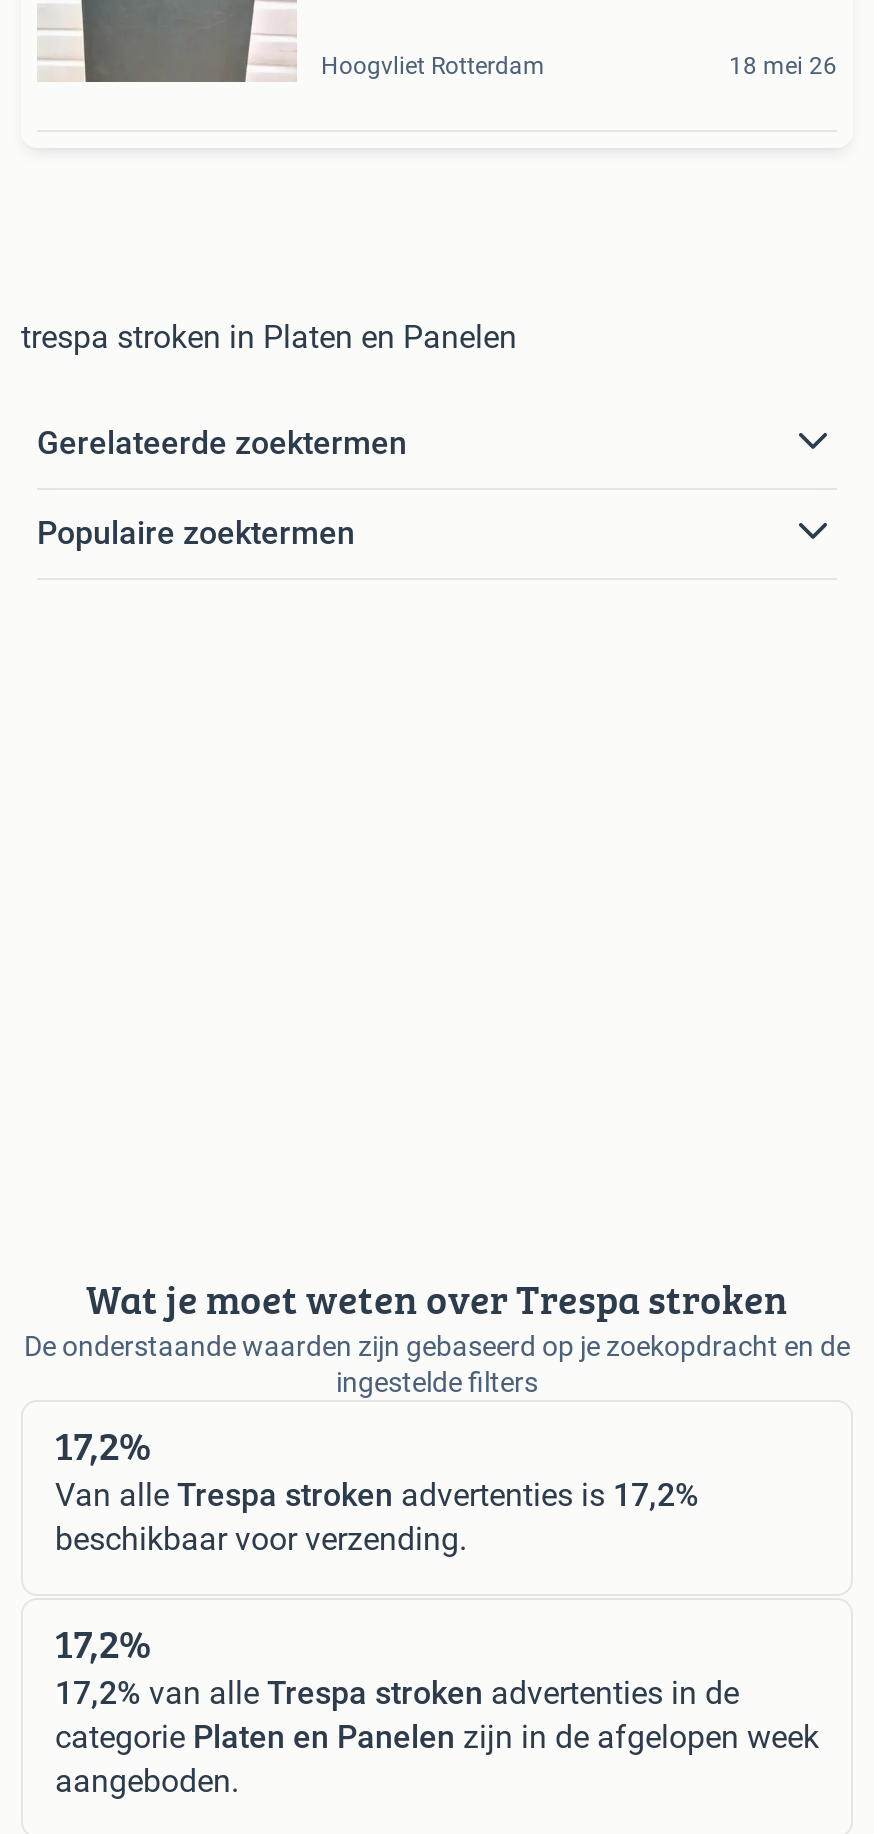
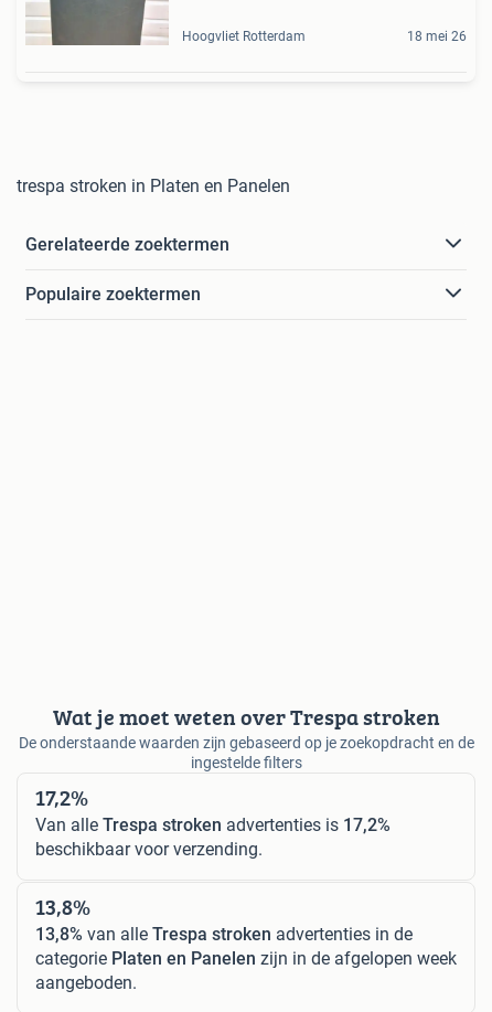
- 17,2%
+ 13,8%

- 17,2% van alle Trespa stroken advertenties in de
+ 13,8% van alle Trespa stroken advertenties in de
